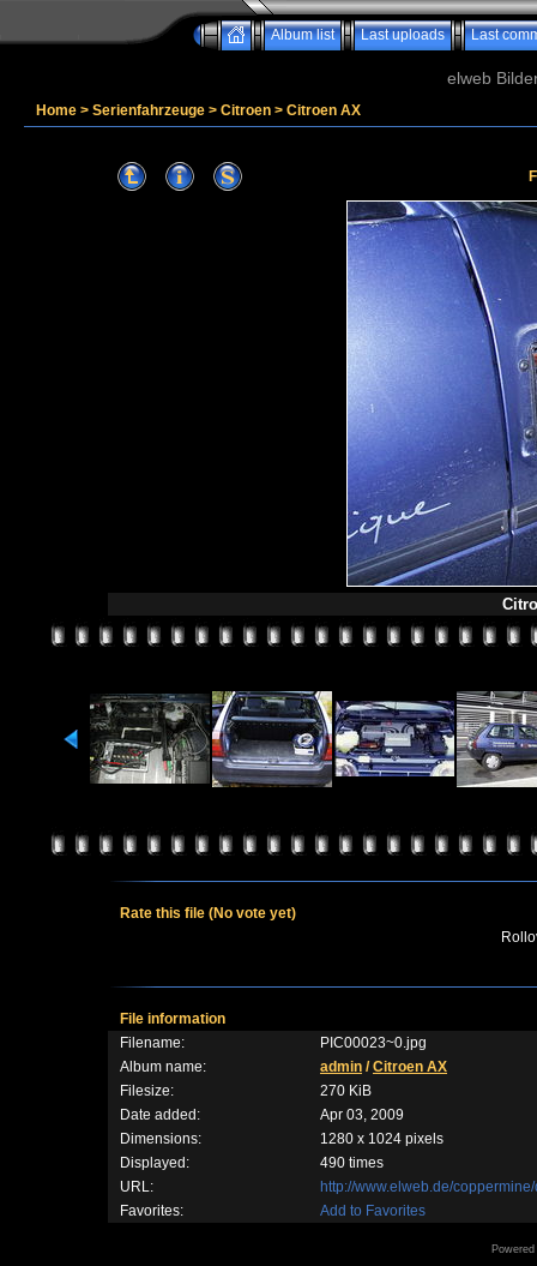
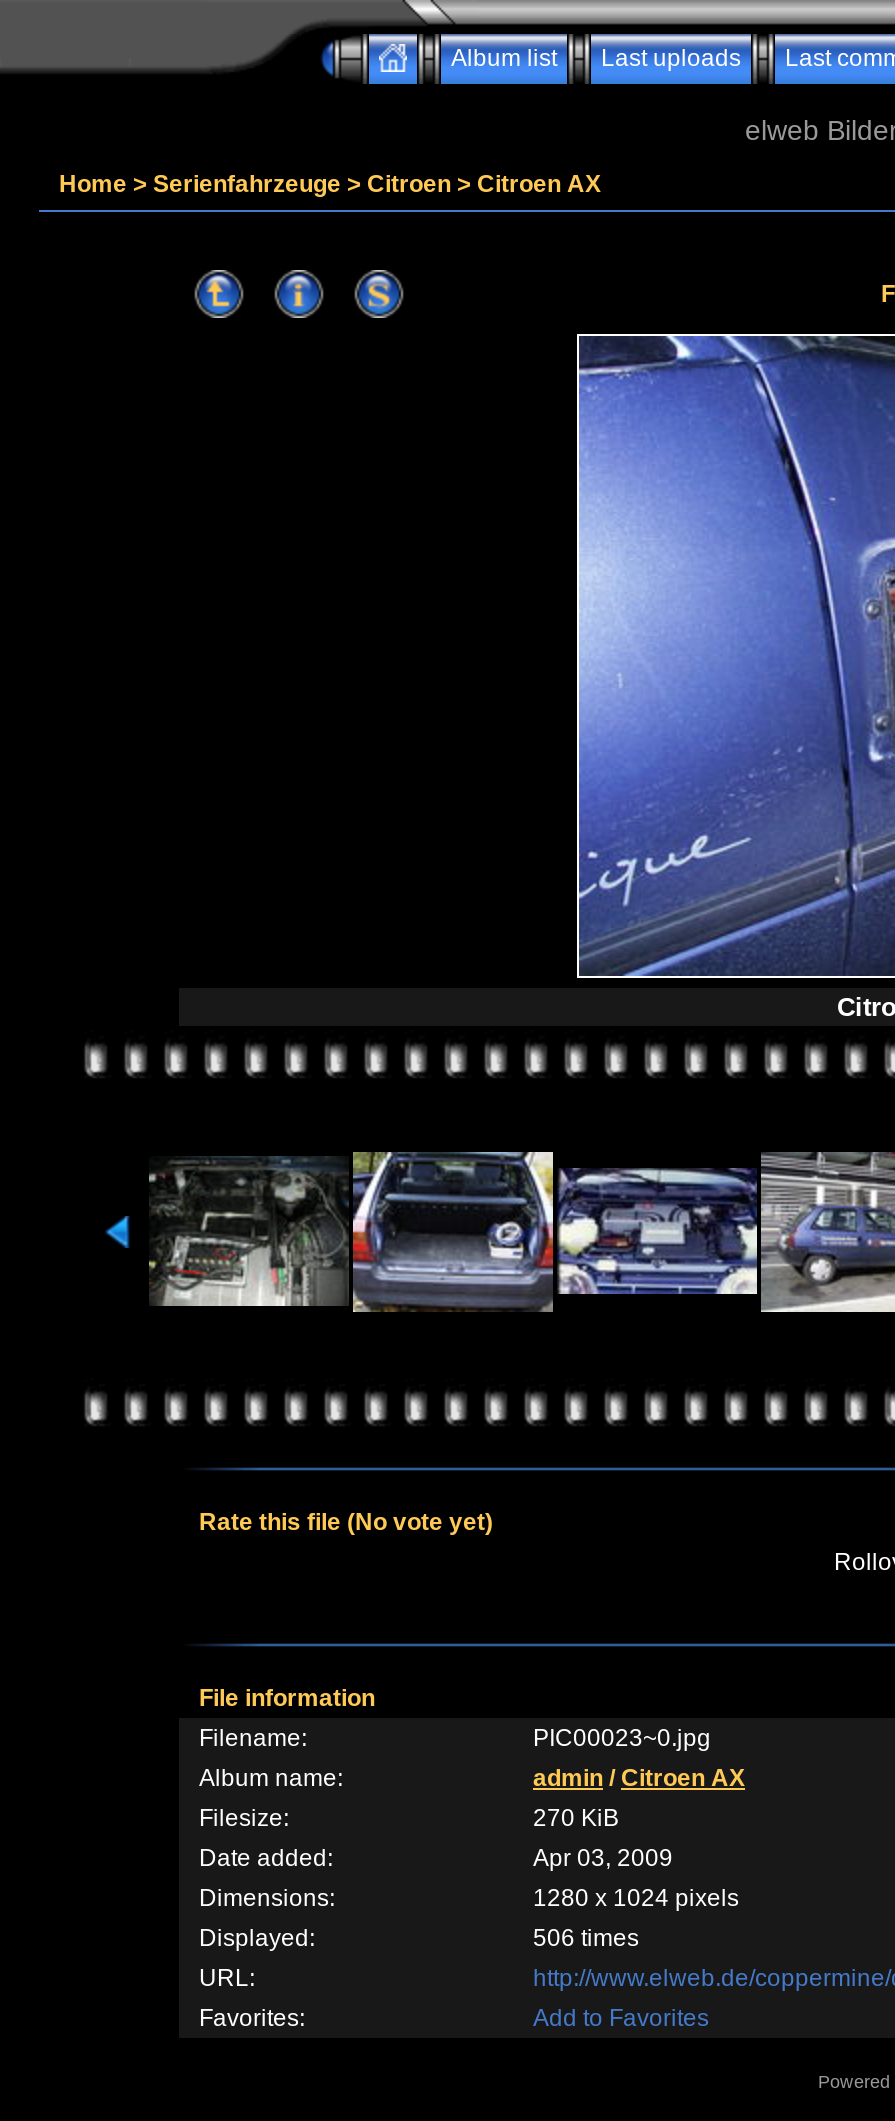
- 490 times
+ 506 times
